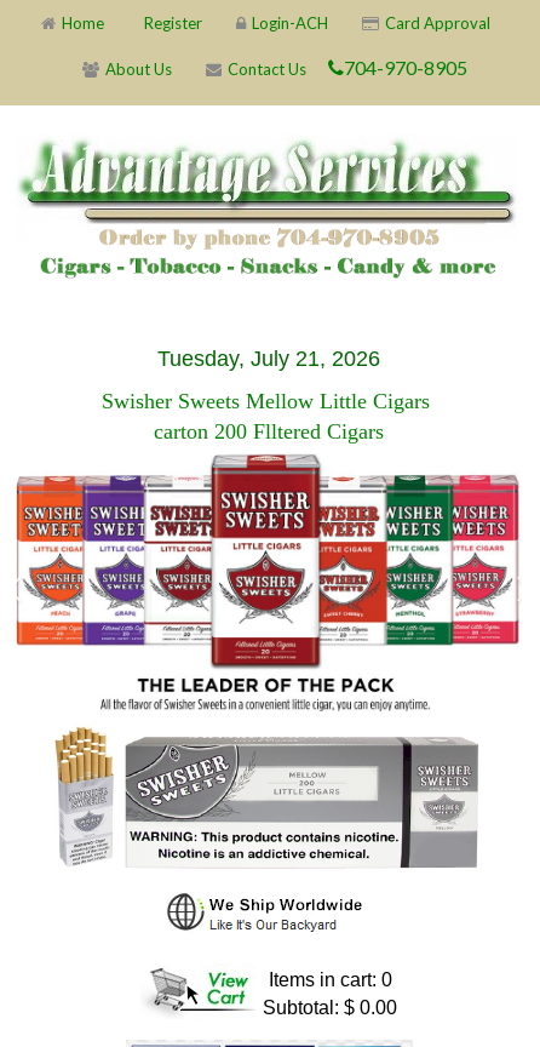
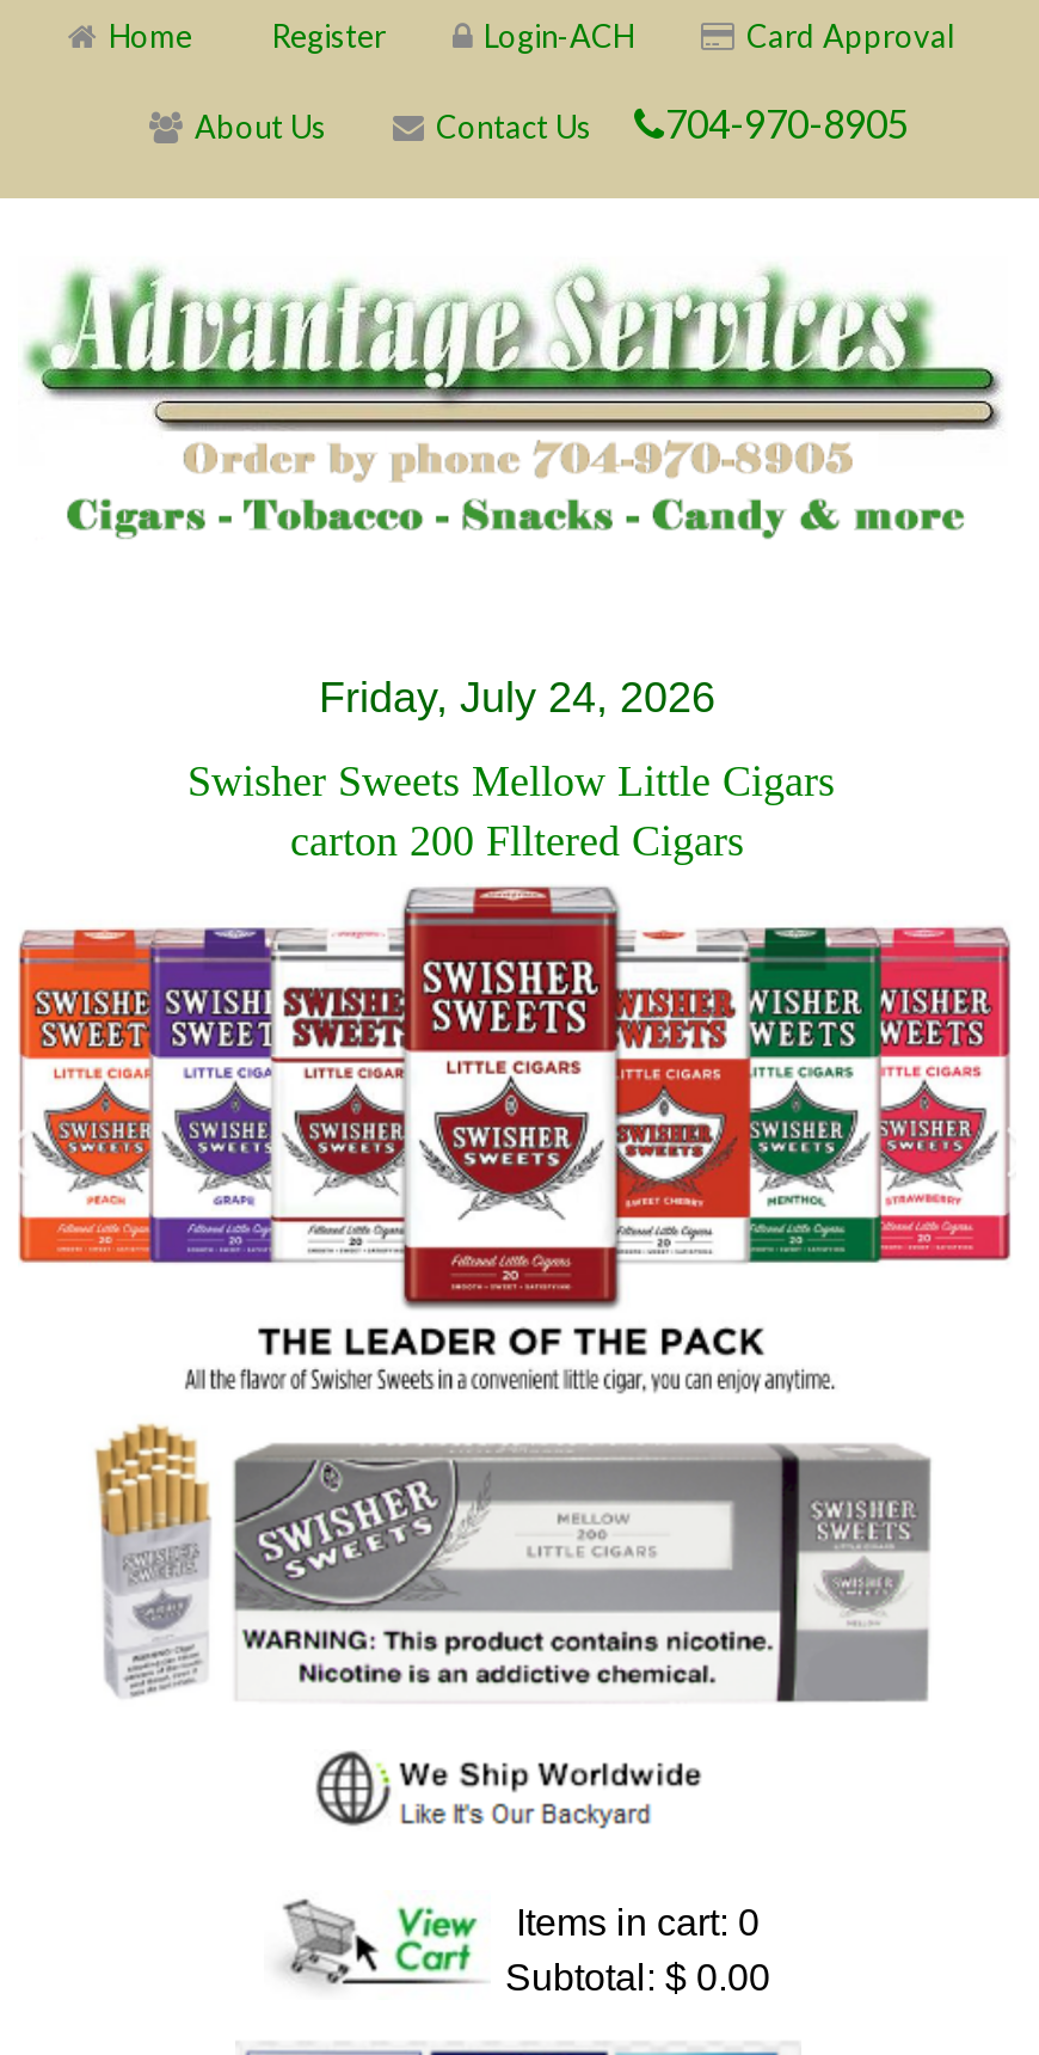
- Tuesday, July 21, 2026
+ Friday, July 24, 2026
